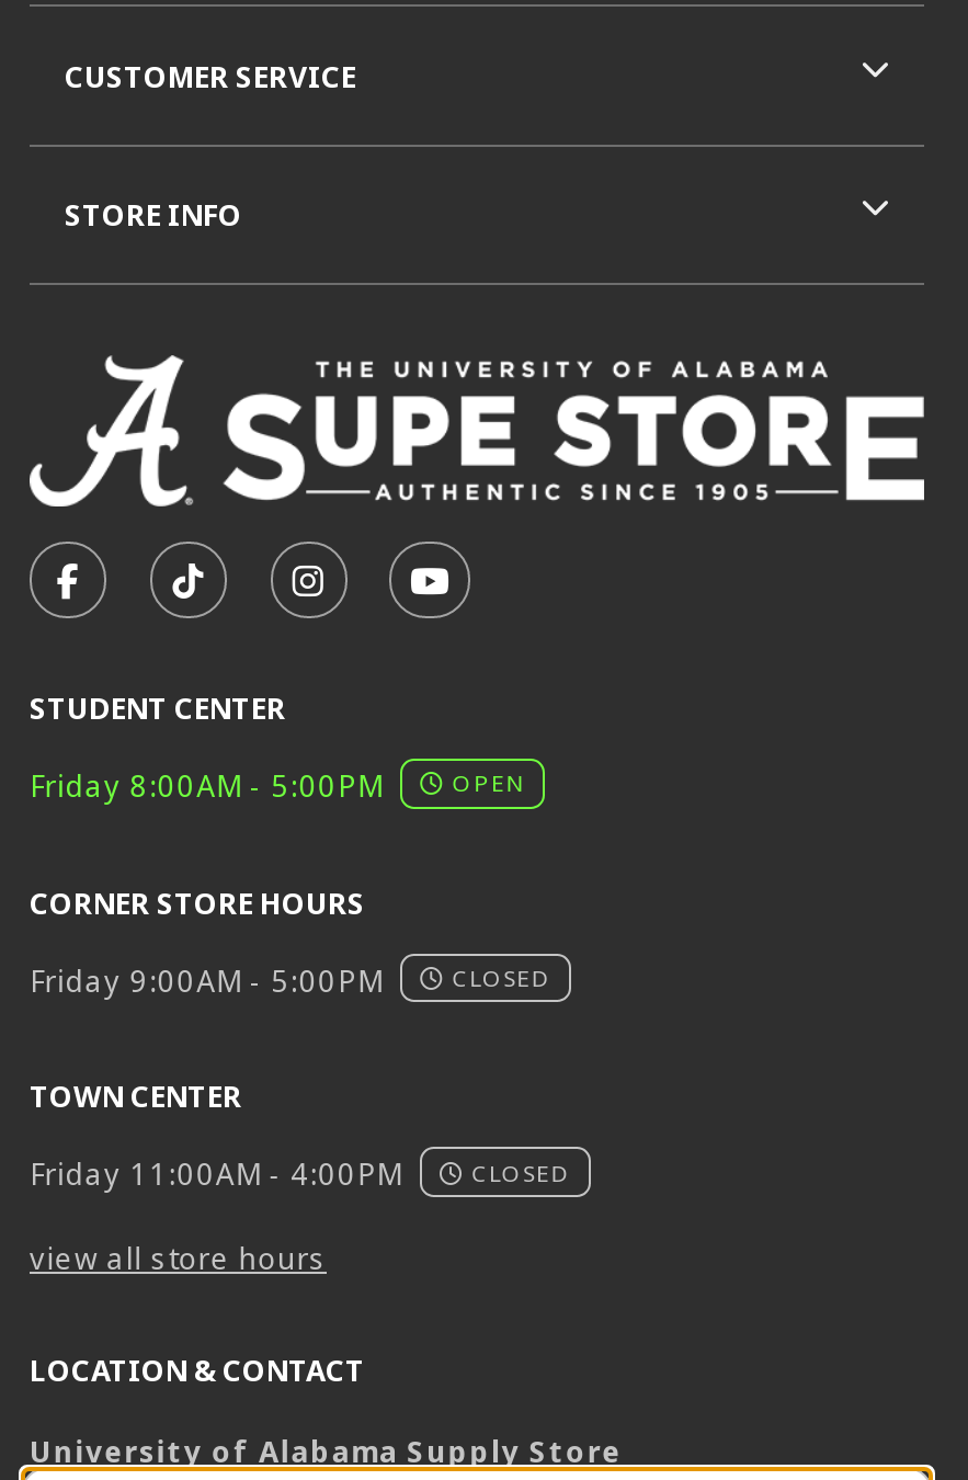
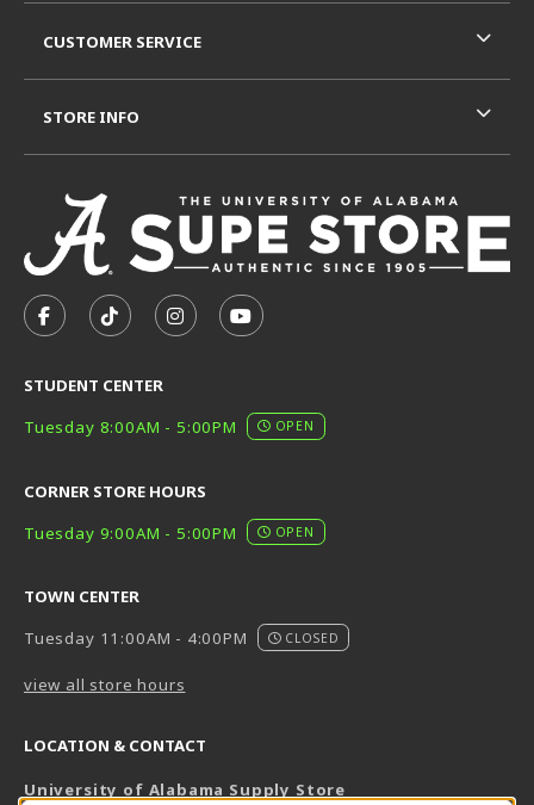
- Friday 8:00AM - 5:00PM OPEN
+ Tuesday 8:00AM - 5:00PM OPEN

- Friday 9:00AM - 5:00PM
- CLOSED
+ Tuesday 9:00AM - 5:00PM
+ OPEN

- Friday 11:00AM - 4:00PM CLOSED
+ Tuesday 11:00AM - 4:00PM CLOSED
